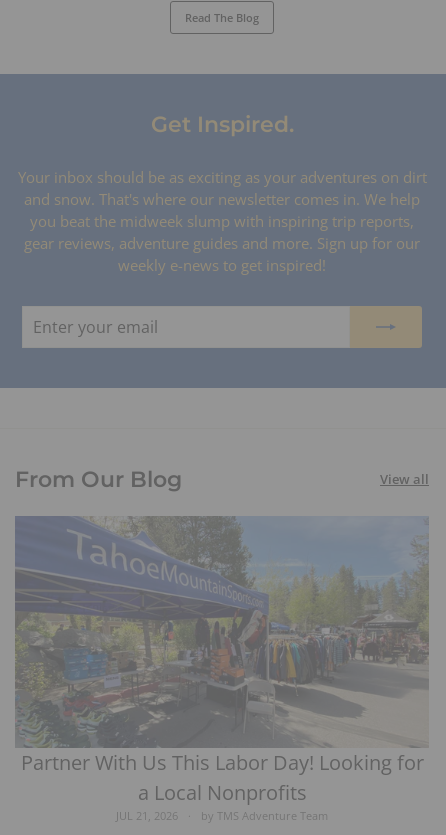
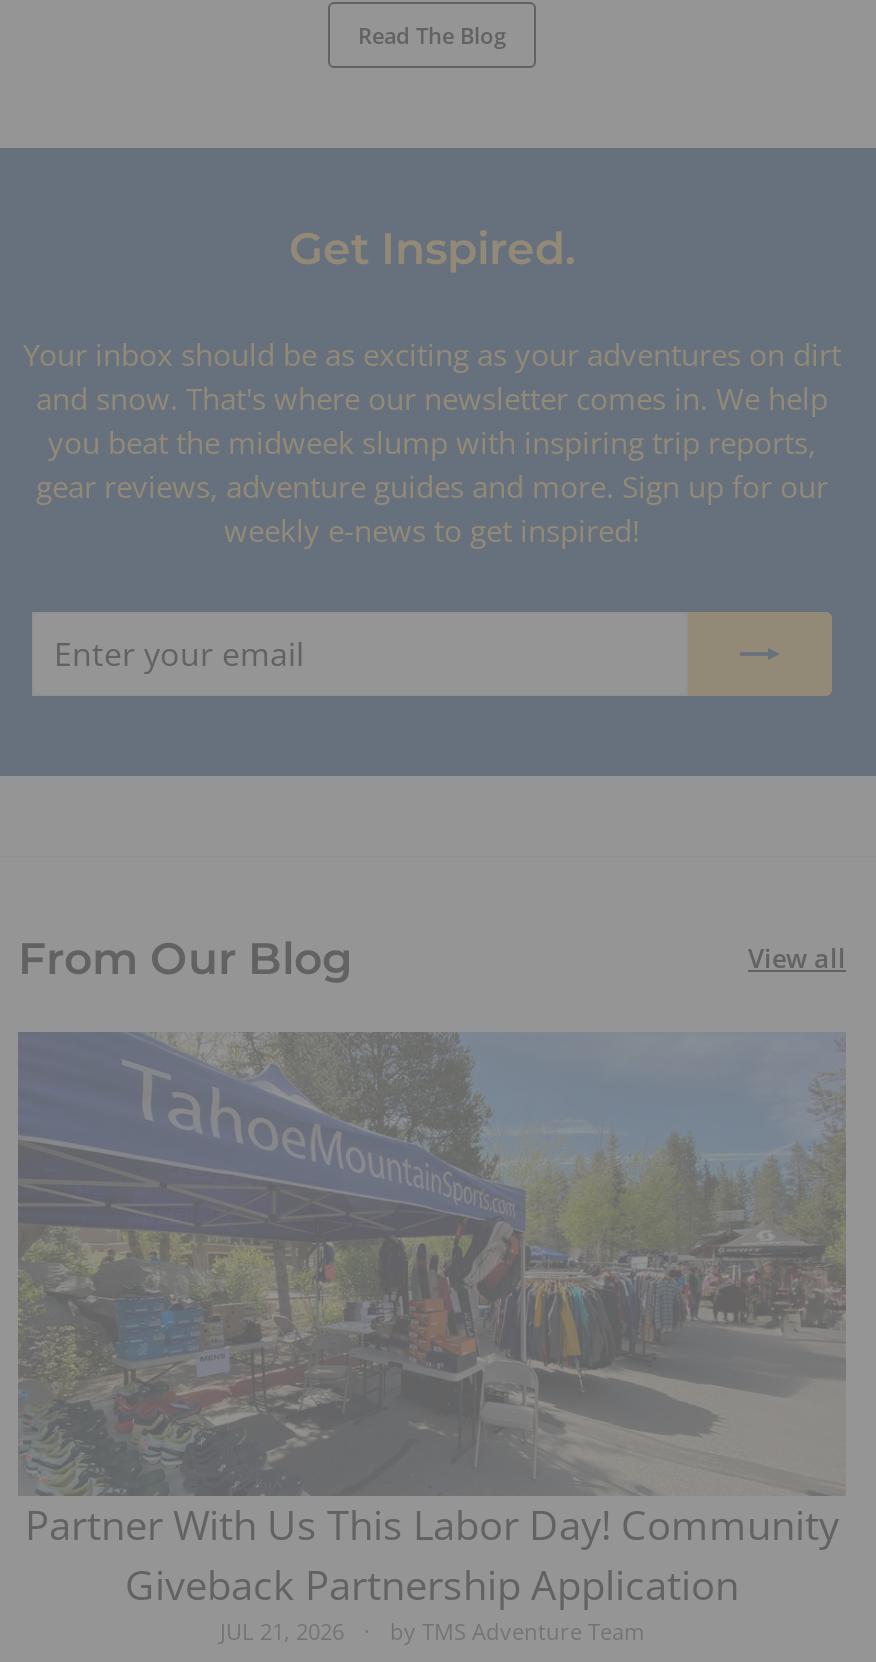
- Partner With Us This Labor Day! Looking for
- a Local Nonprofits
+ Partner With Us This Labor Day! Community
+ Giveback Partnership Application
